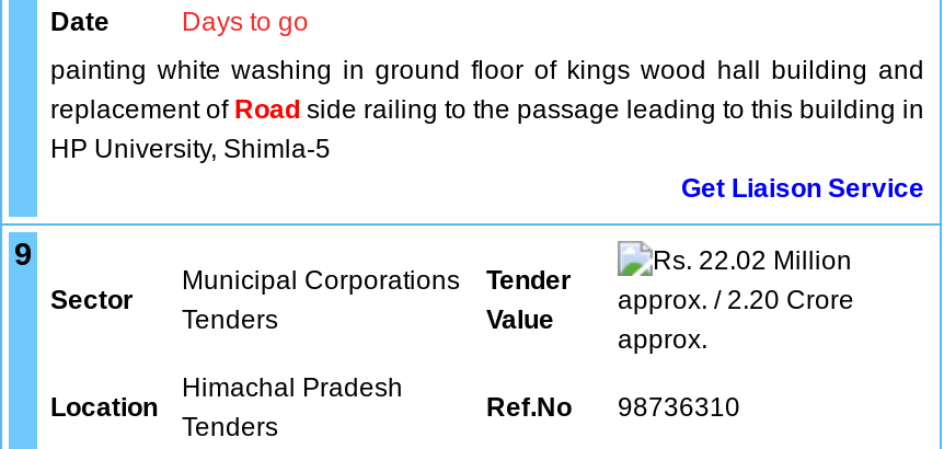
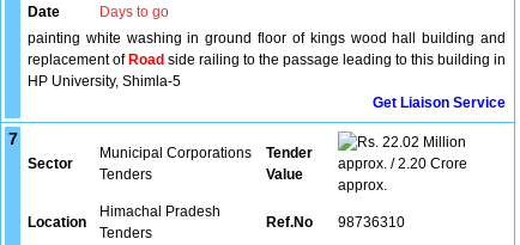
- 9
+ 7
